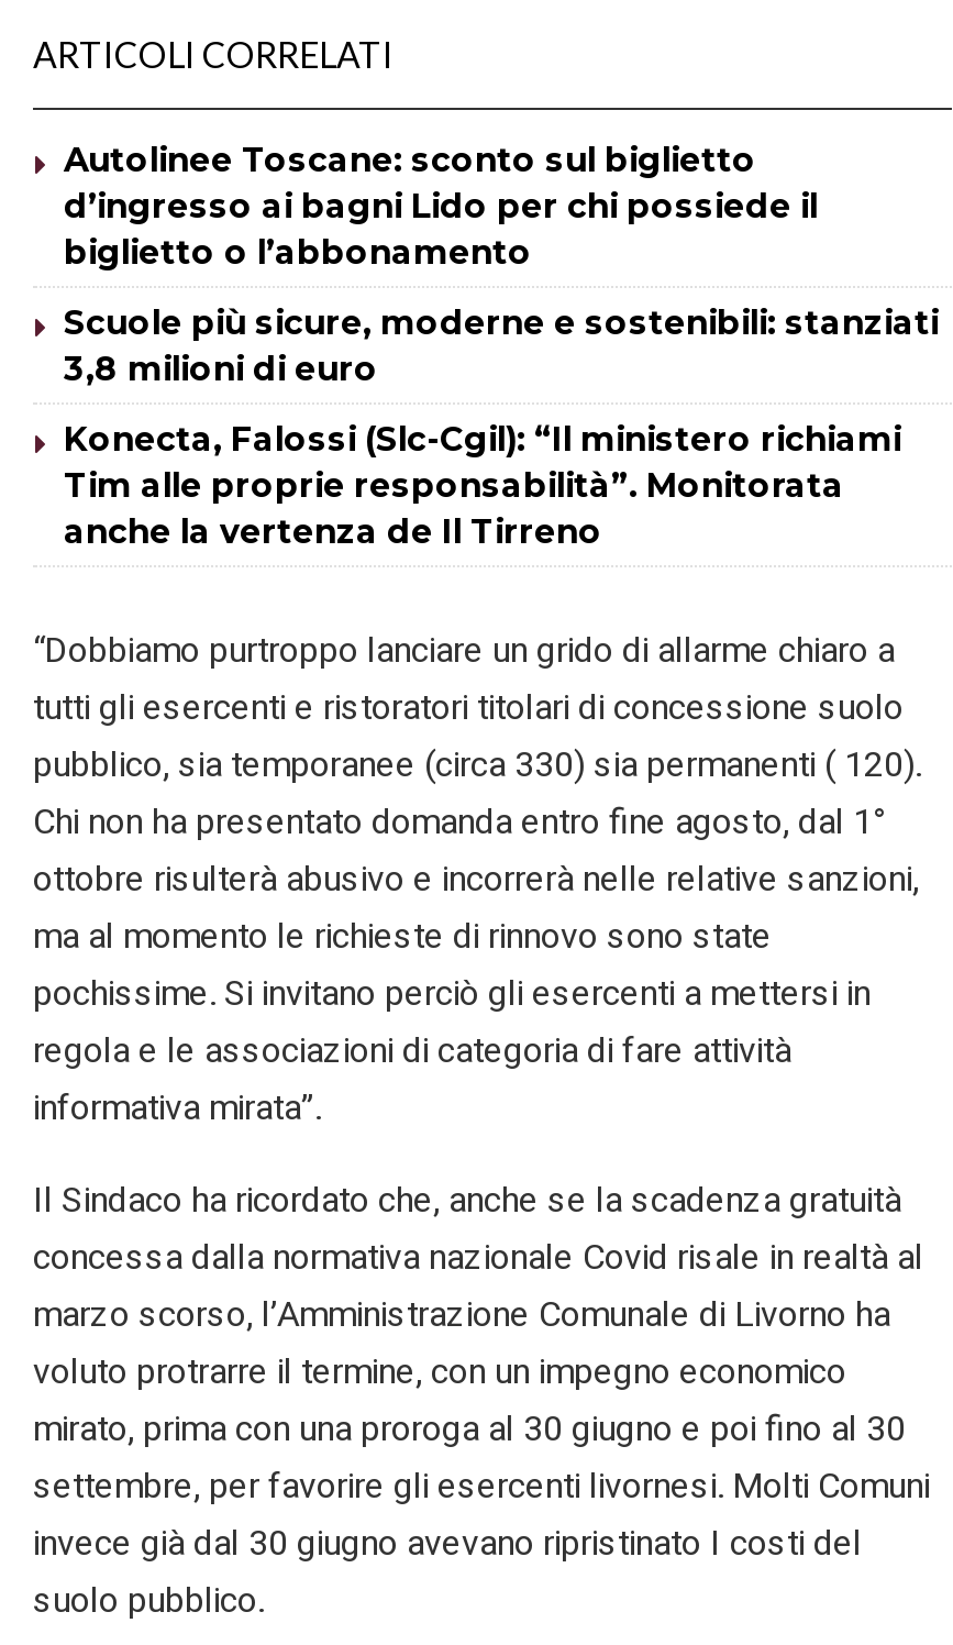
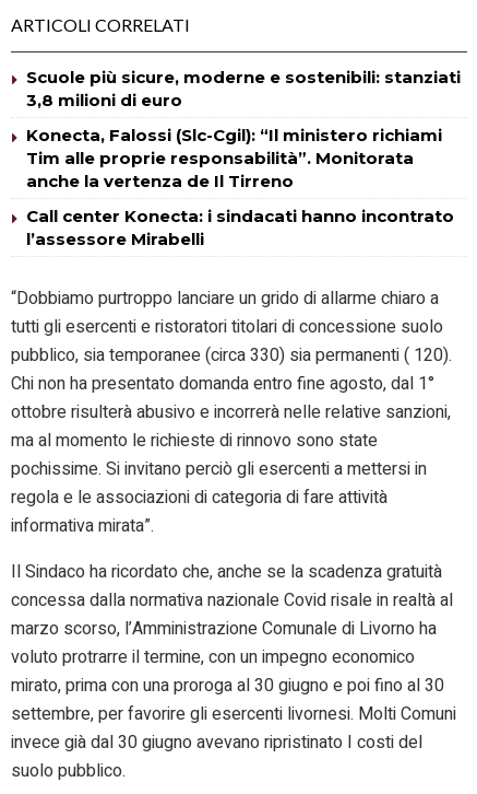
- Autolinee Toscane: sconto sul biglietto
- d’ingresso ai bagni Lido per chi possiede il
- biglietto o l’abbonamento

moved up: Scuole più sicure, moderne e sostenibili: stanziati | 3,8 milioni di euro | Konecta, Falossi (Slc-Cgil): “Il ministero richiami | Tim alle proprie responsabilità”. Monitorata | anche la vertenza de Il Tirreno

+ Call center Konecta: i sindacati hanno incontrato
+ l’assessore Mirabelli
